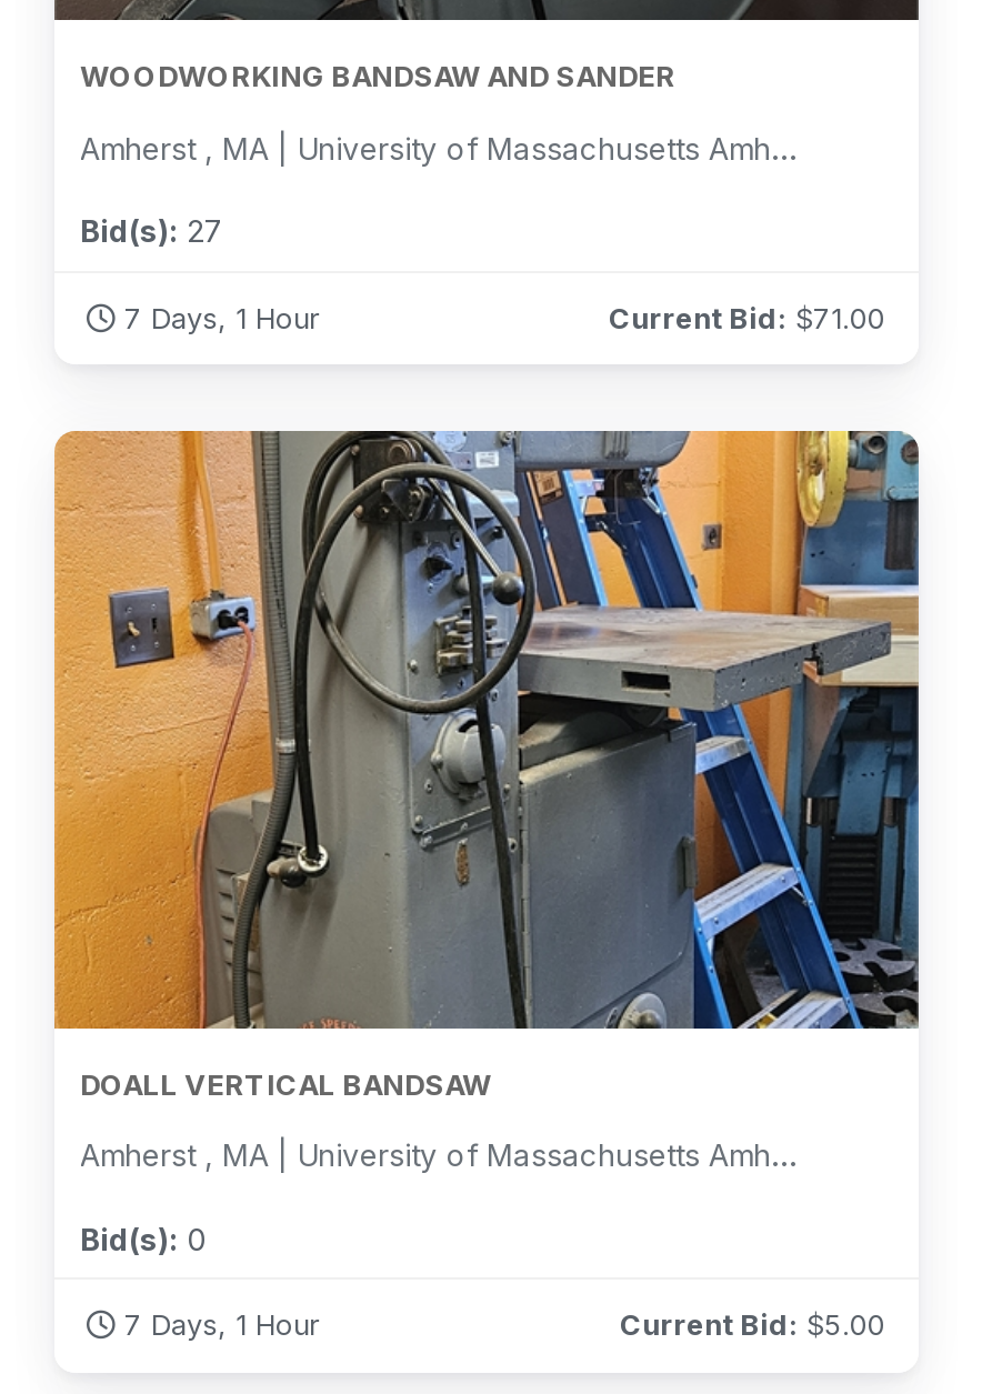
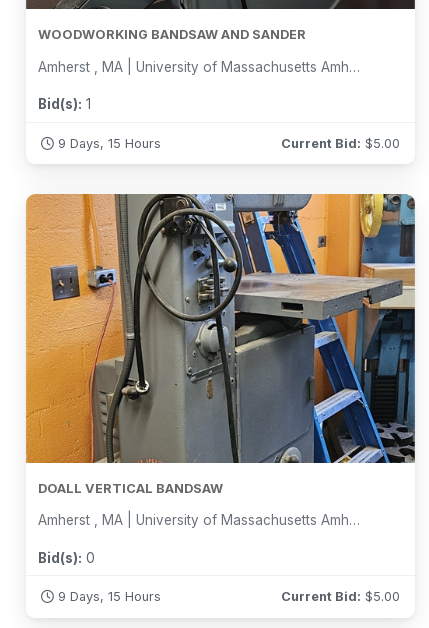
- Bid(s): 27
+ Bid(s): 1

- 7 Days, 1 Hour
+ 9 Days, 15 Hours

- Current Bid: $71.00
+ Current Bid: $5.00

- 7 Days, 1 Hour
+ 9 Days, 15 Hours
